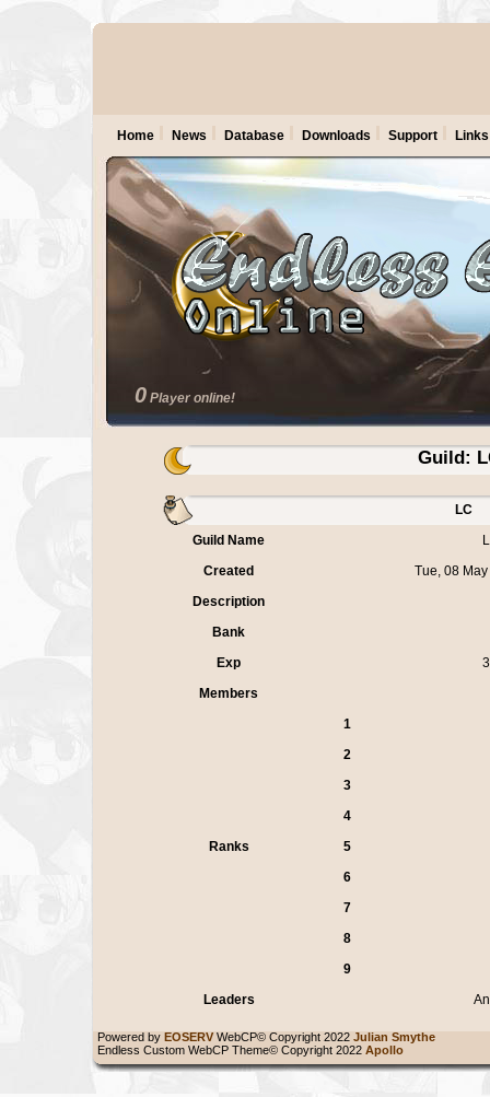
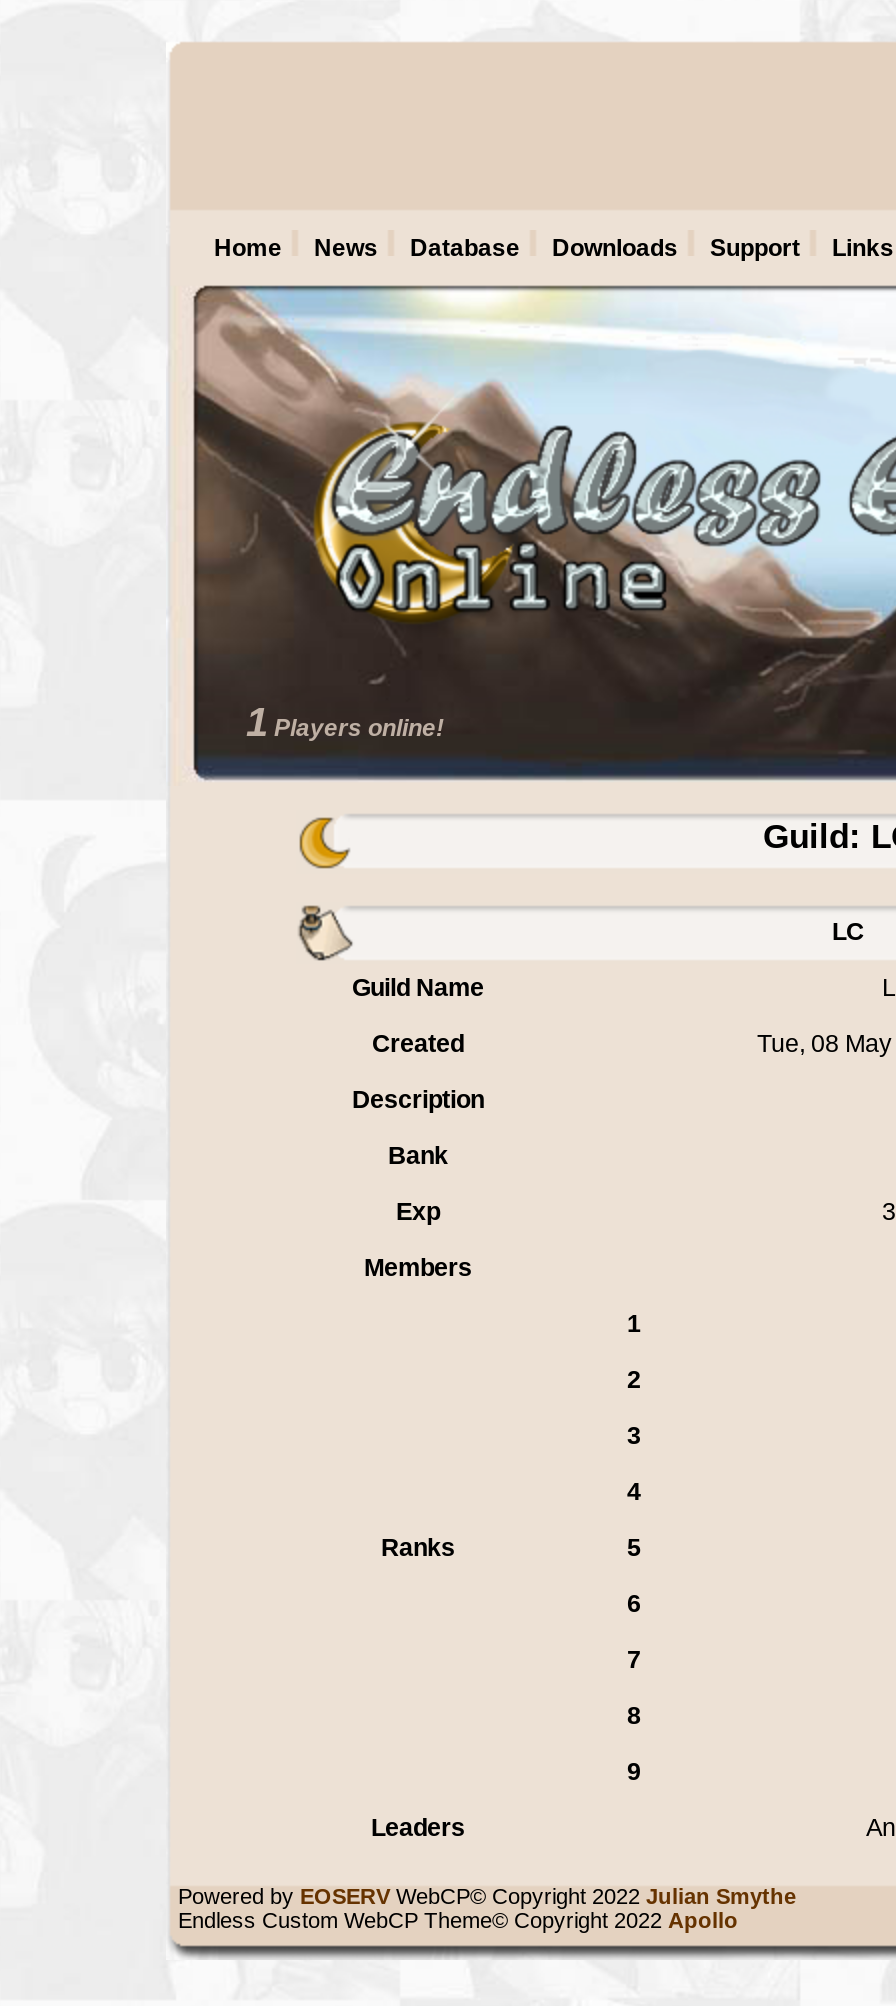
- 0 Player online!
+ 1 Players online!
